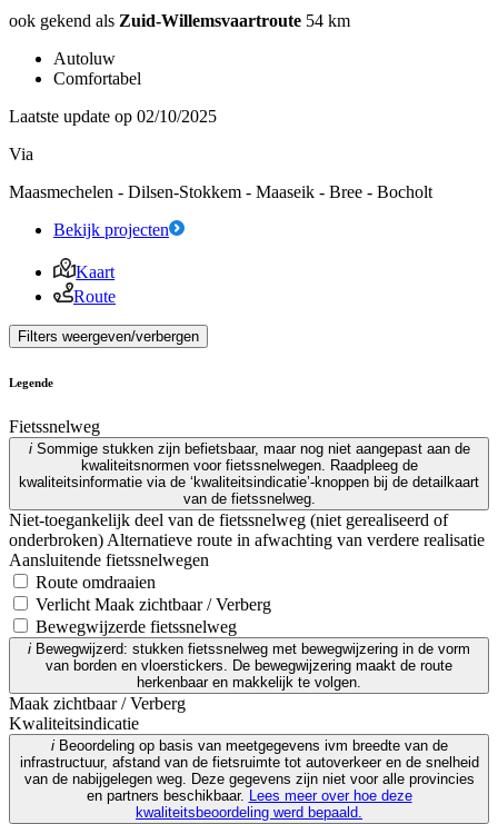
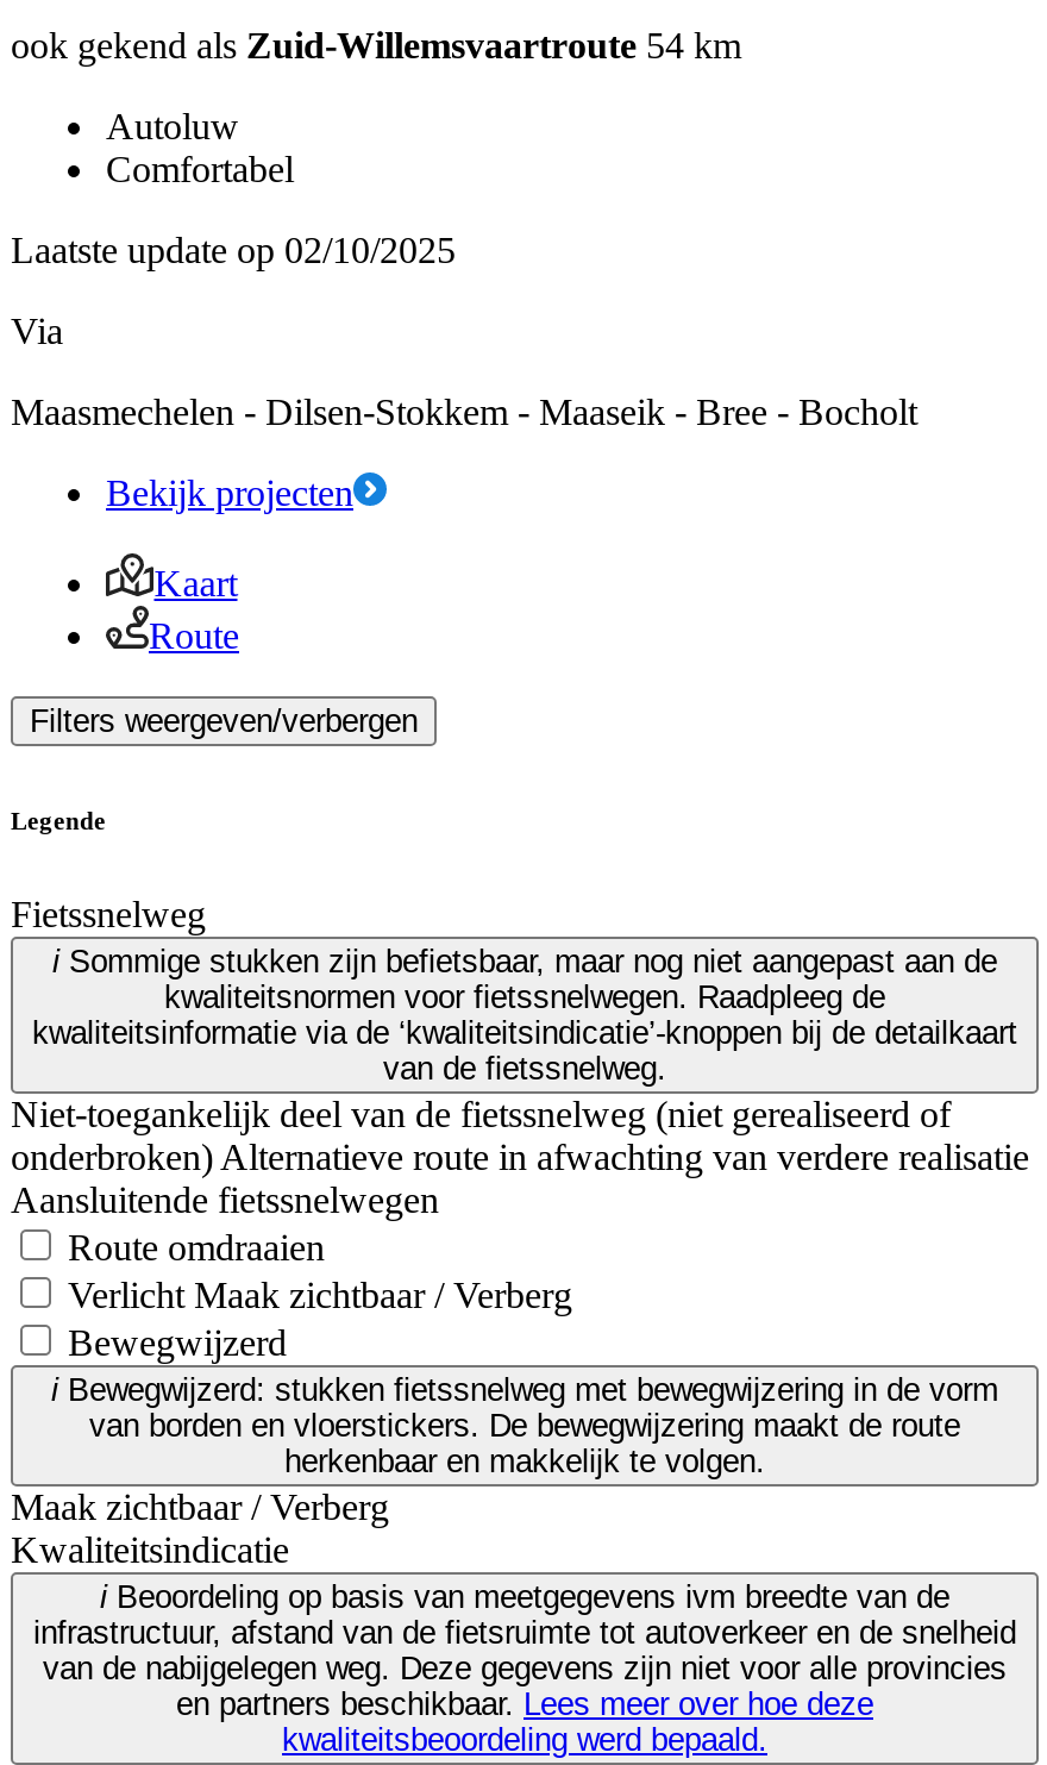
- Bewegwijzerde fietssnelweg
+ Bewegwijzerd
